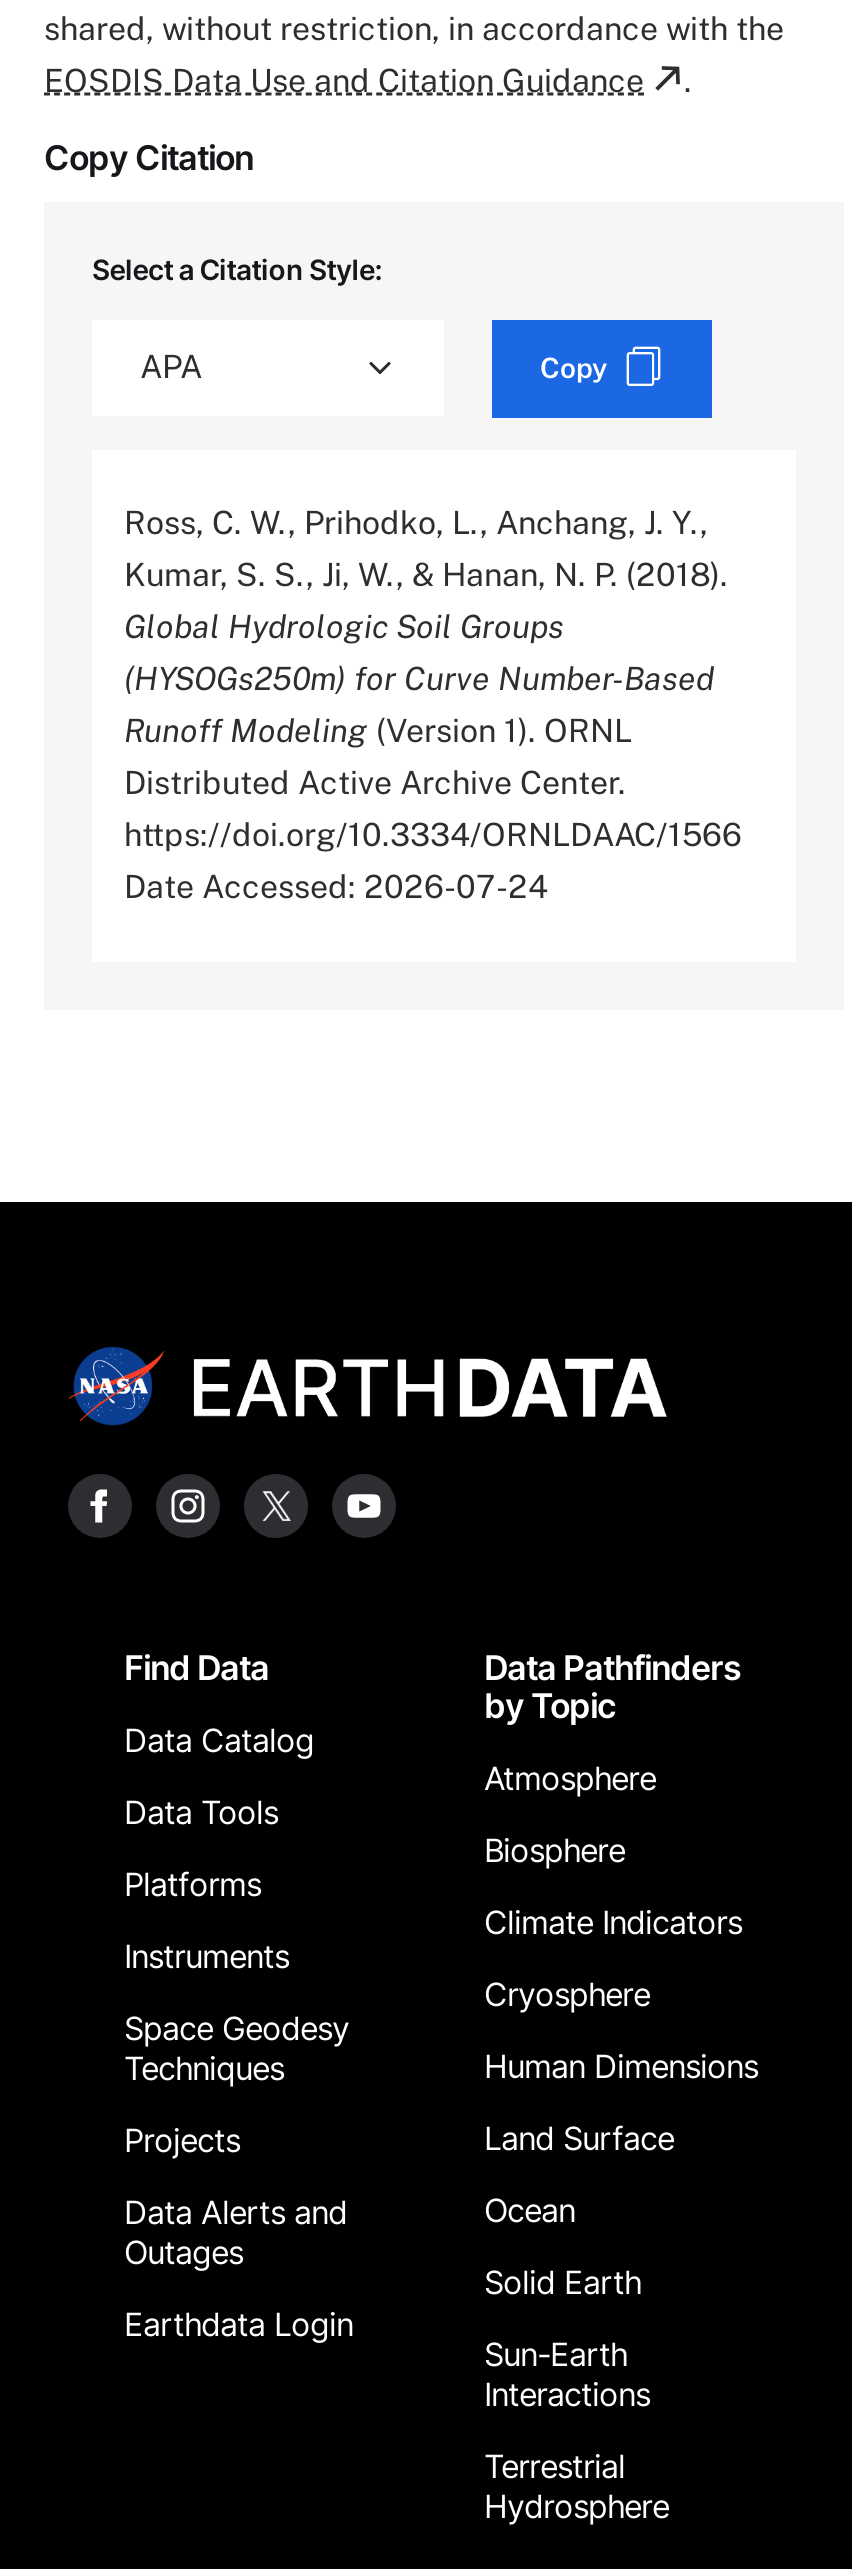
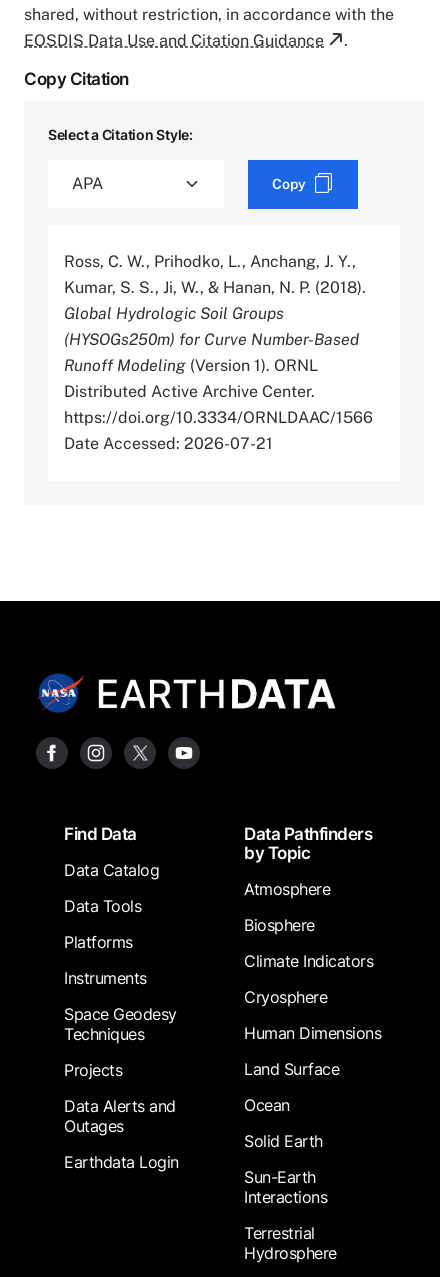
- Date Accessed: 2026-07-24
+ Date Accessed: 2026-07-21
